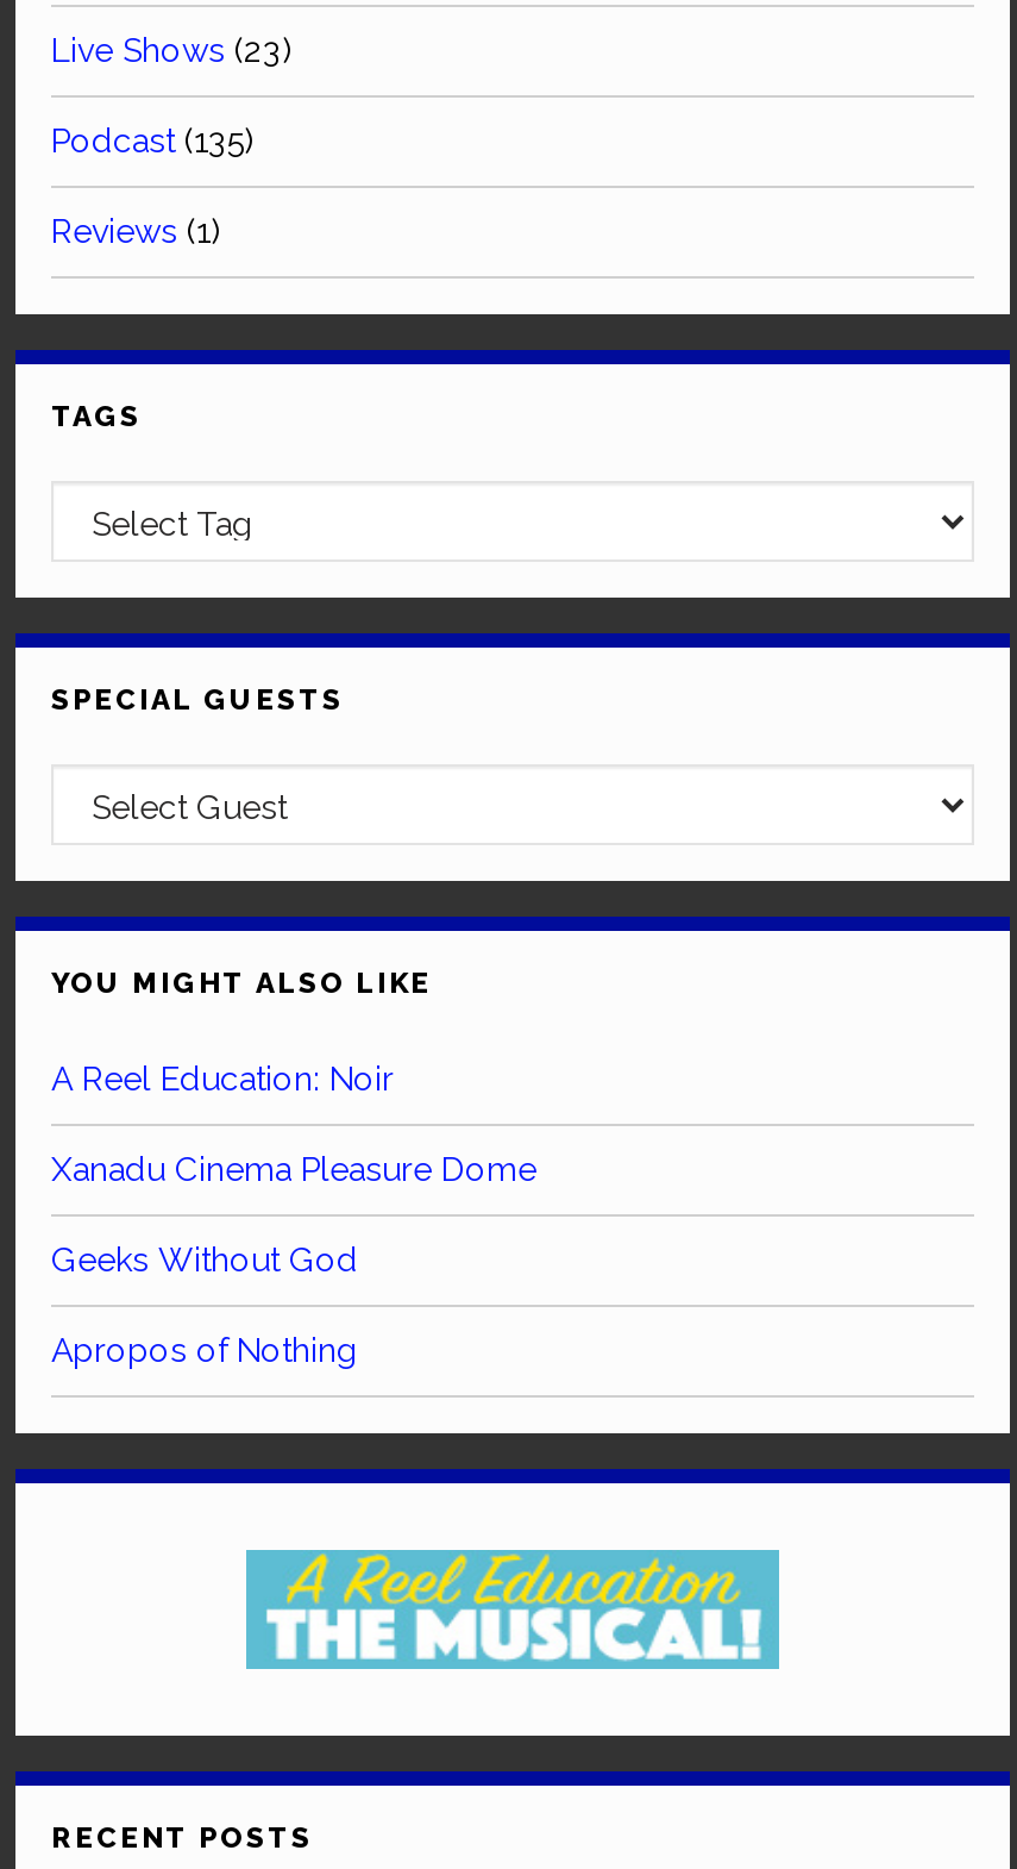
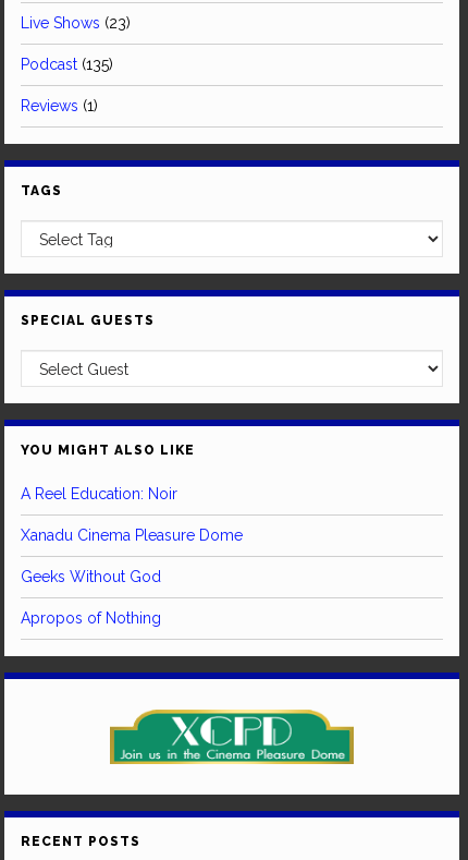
- [image]
+ [image]
